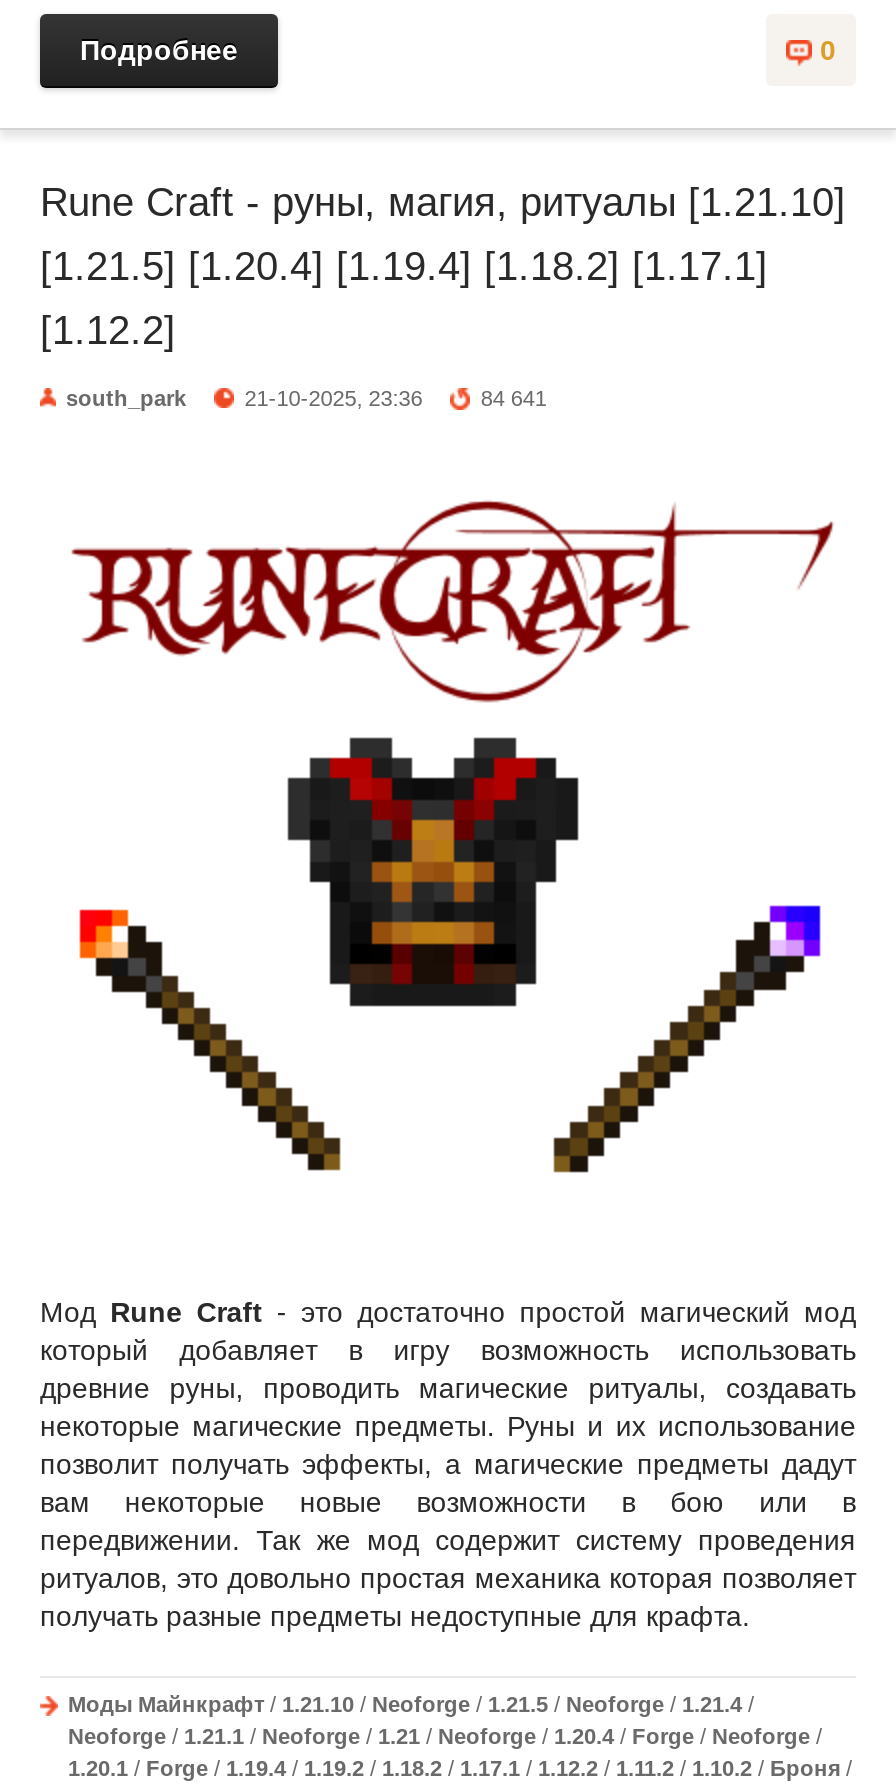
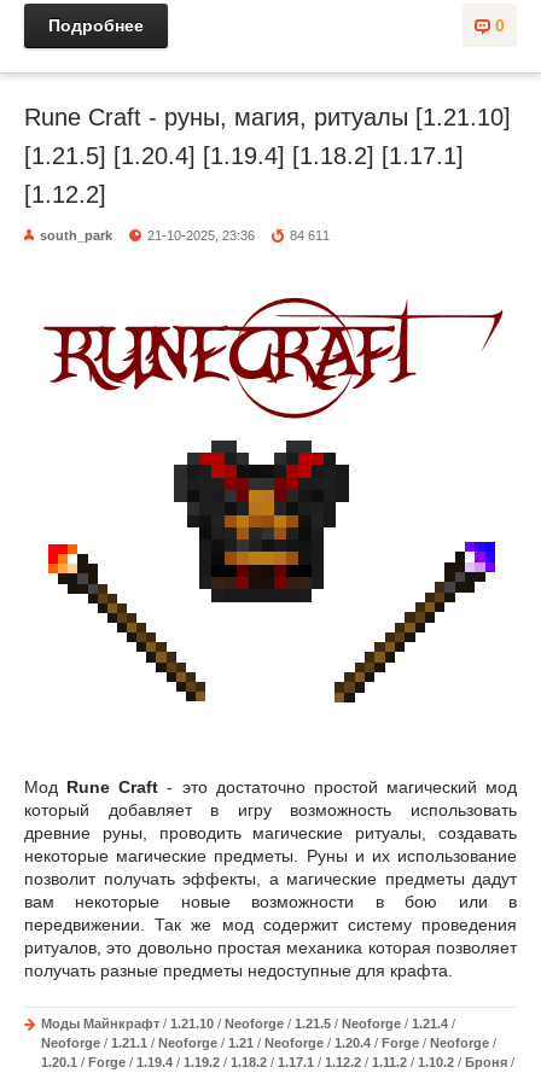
- 84 641
+ 84 611
